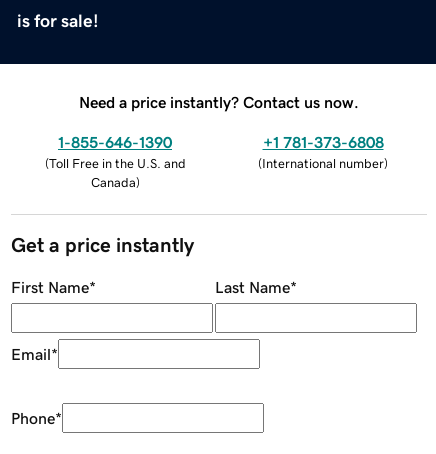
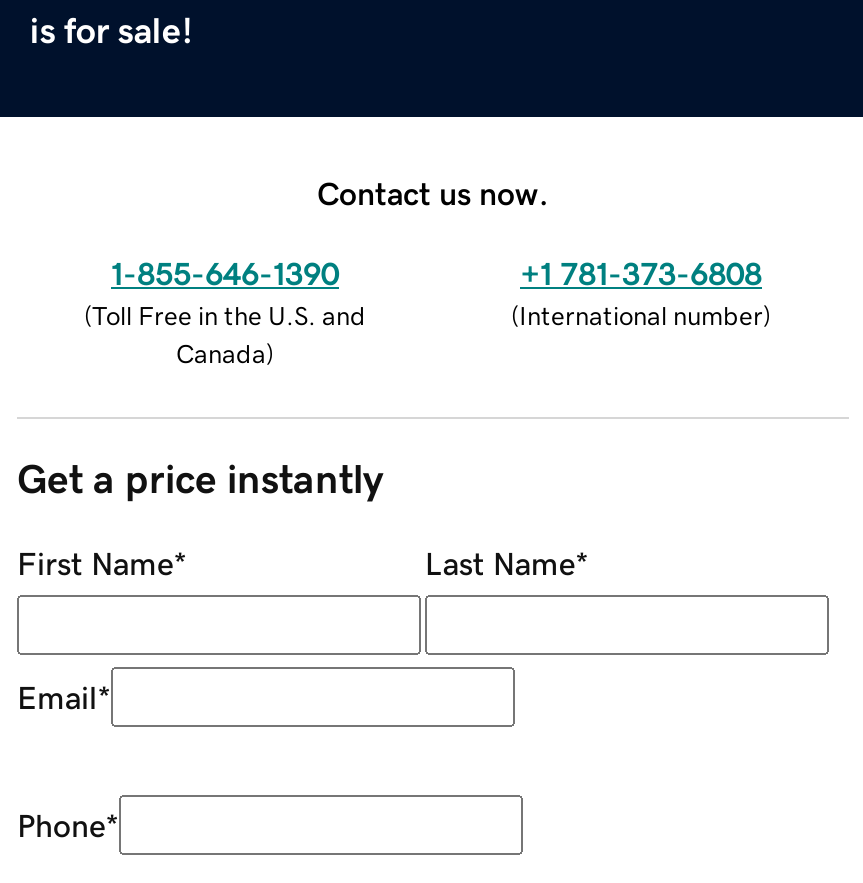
- Need a price instantly? Contact us now.
+ Contact us now.
